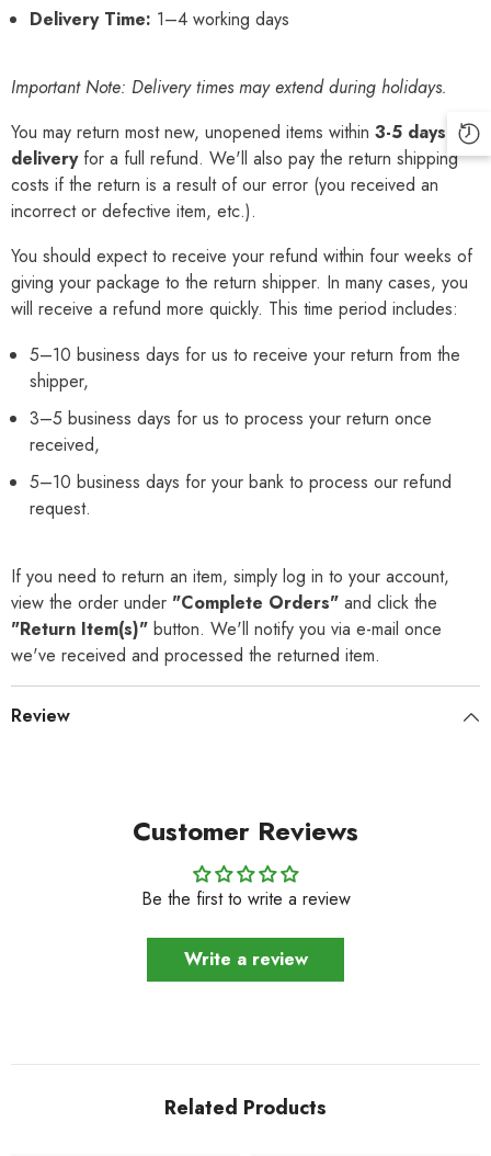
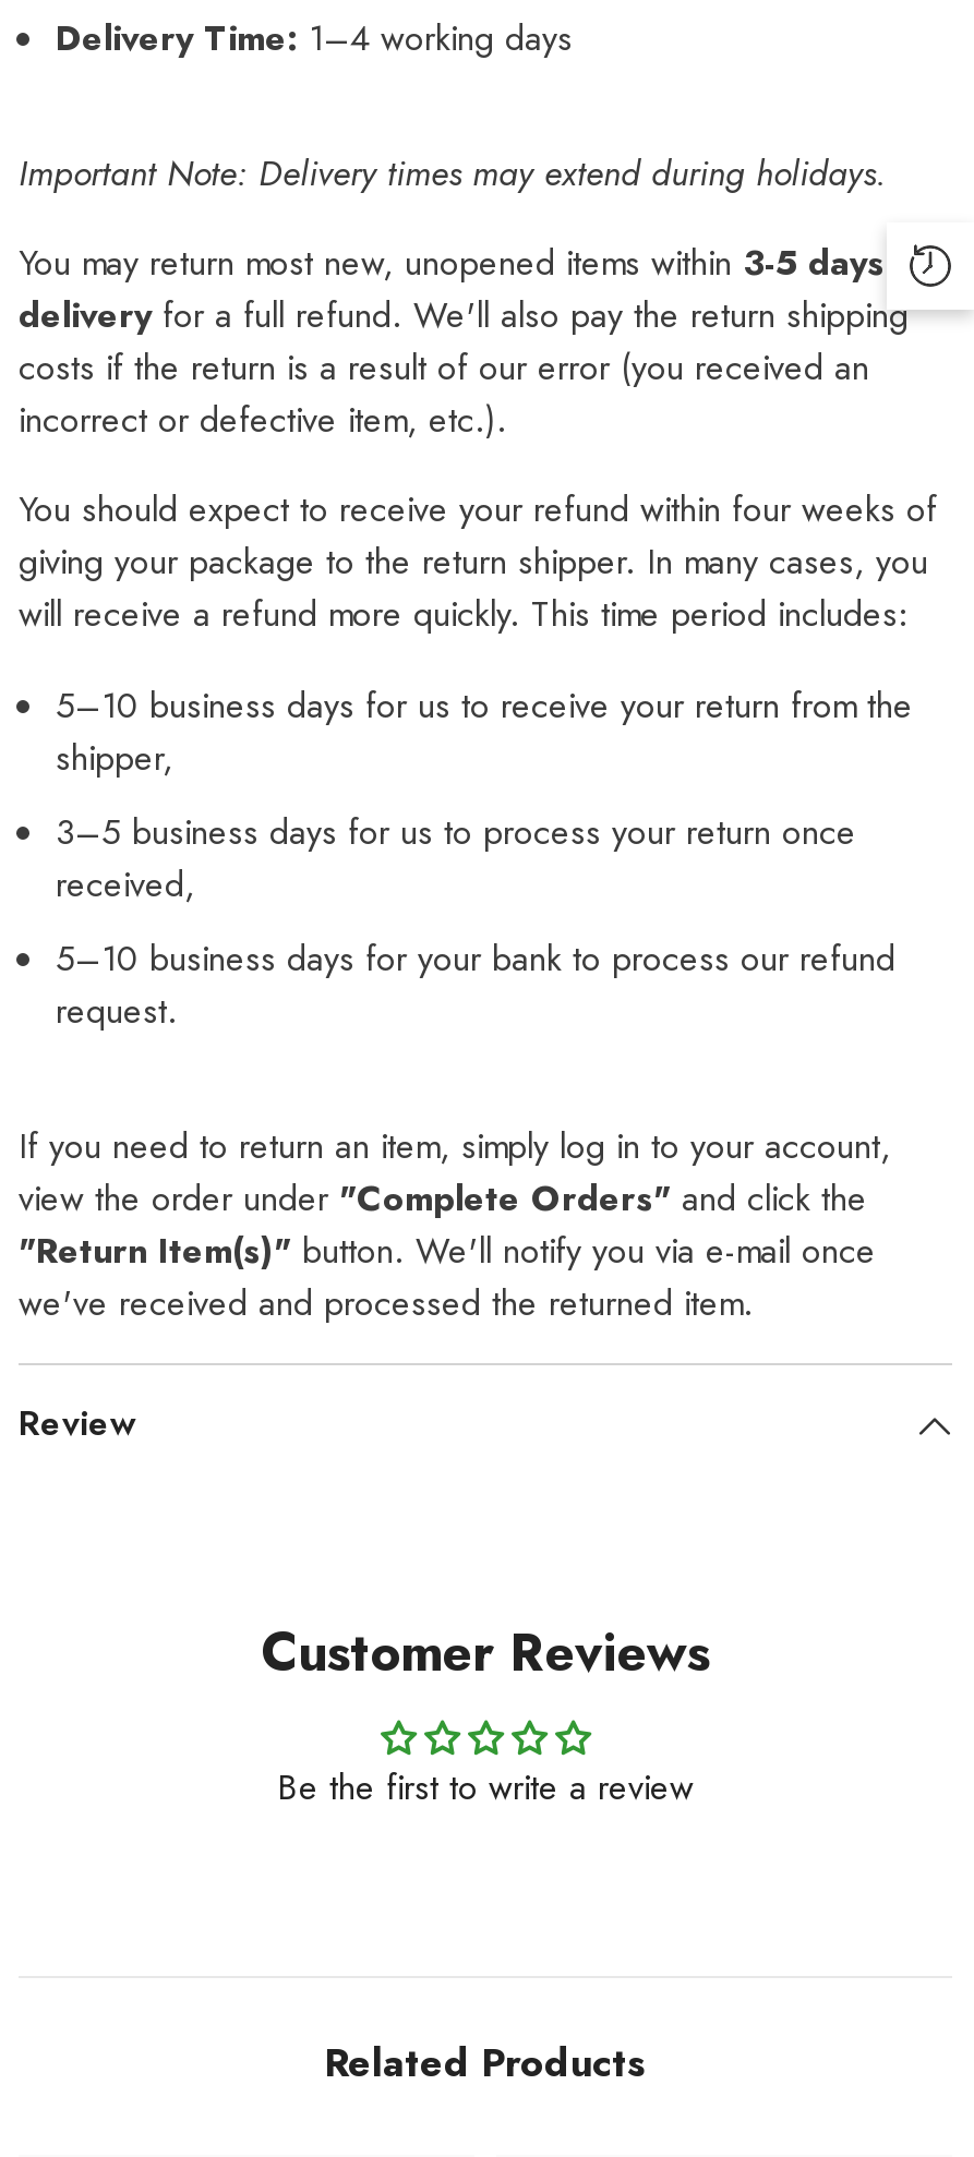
- Write a review
